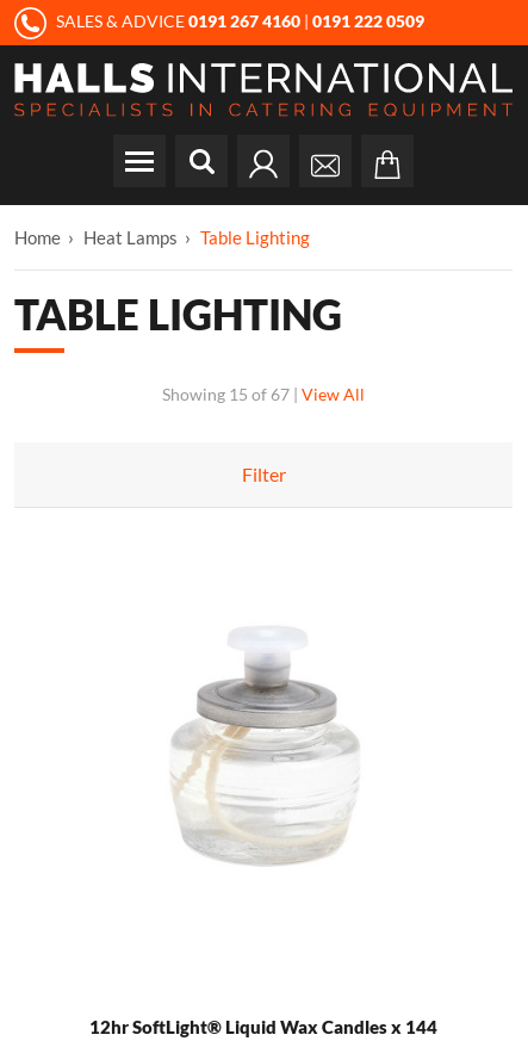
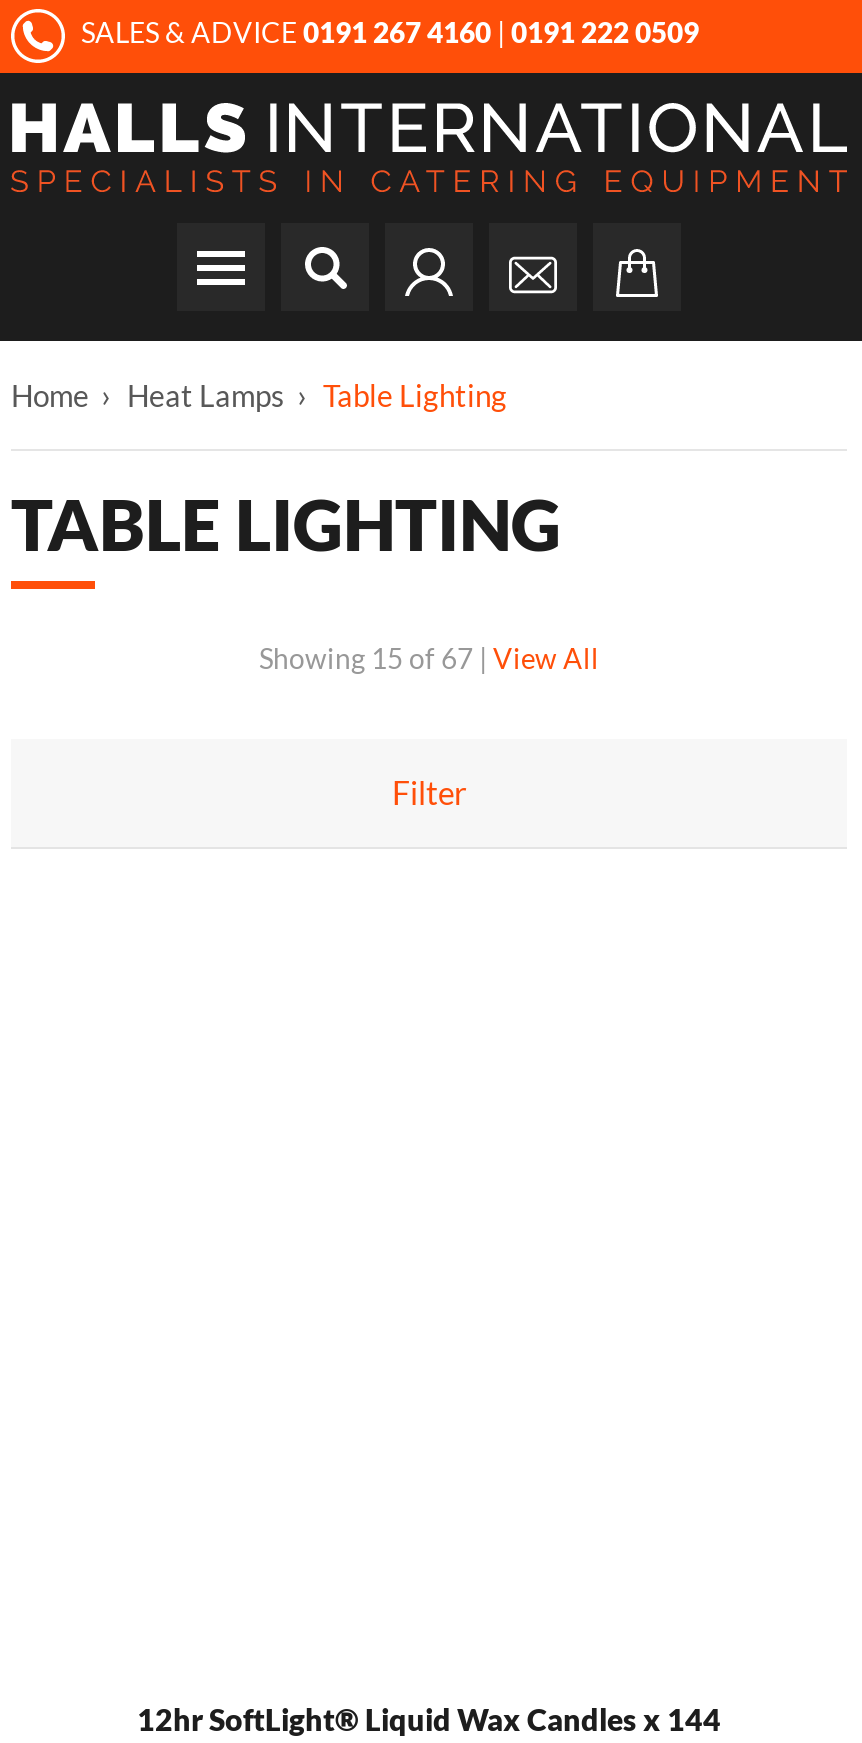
- [image]
